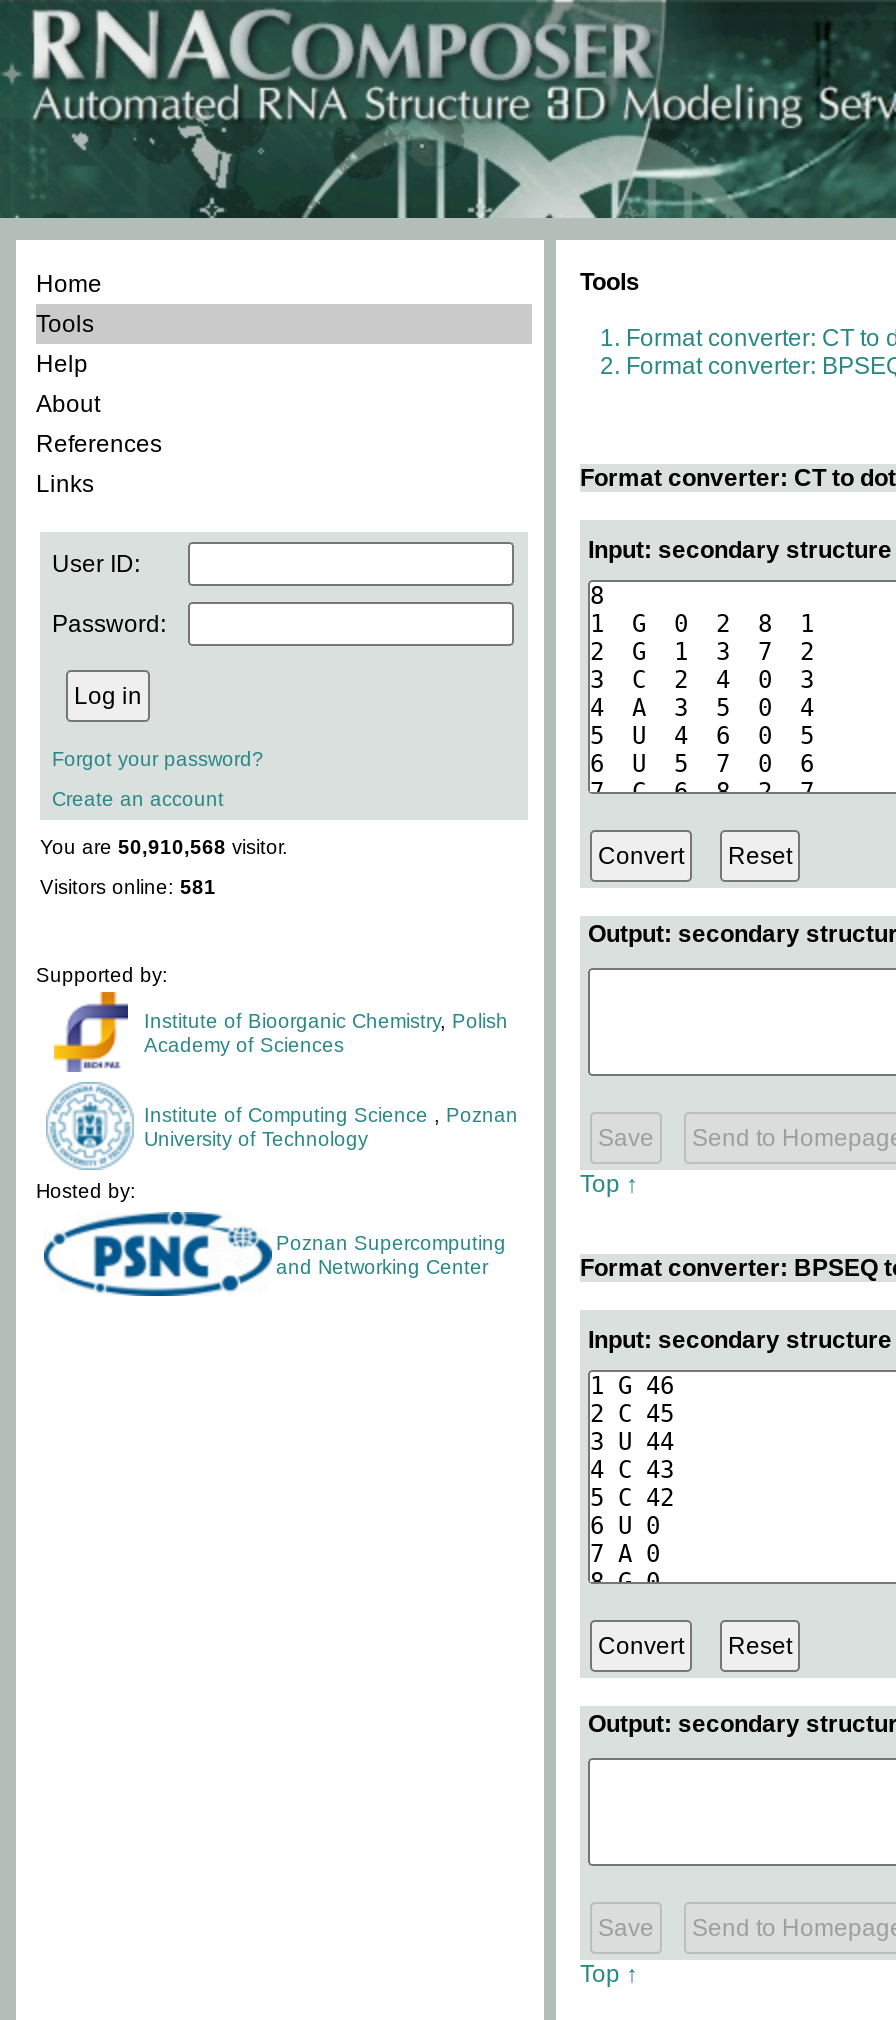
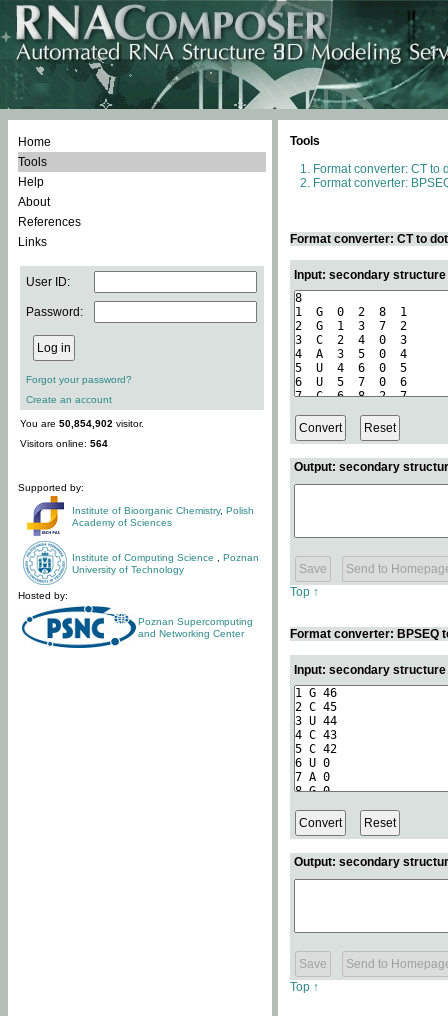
- You are 50,910,568 visitor.
+ You are 50,854,902 visitor.

- Visitors online: 581
+ Visitors online: 564
